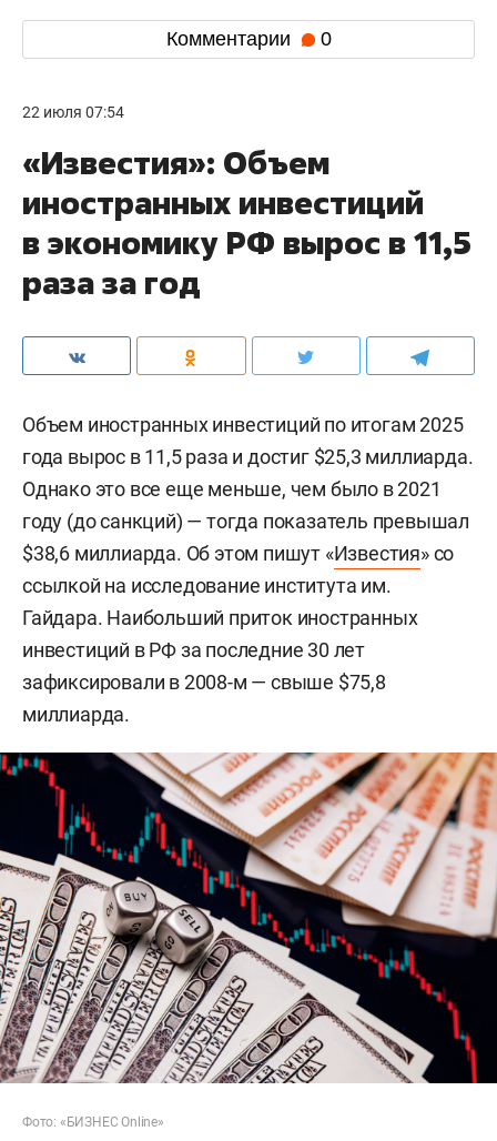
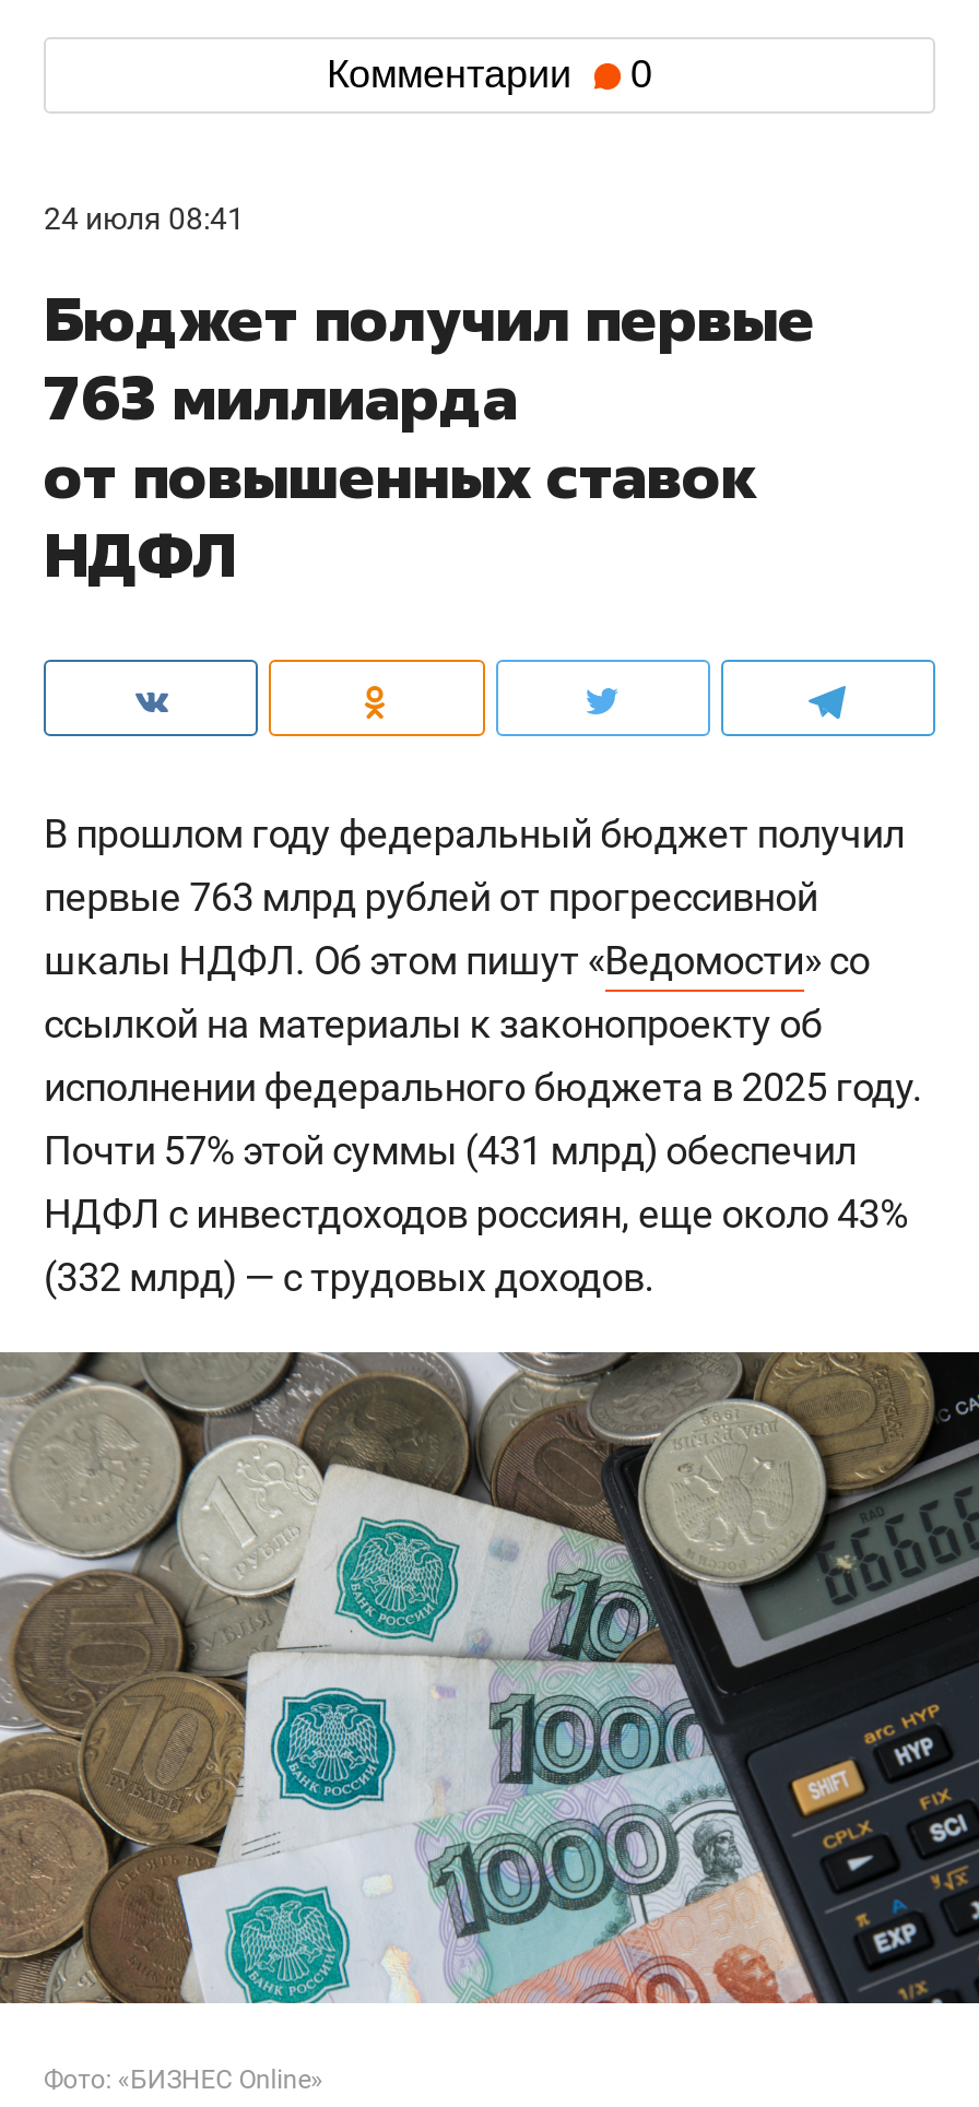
- 22 июля 07:54
+ 24 июля 08:41

- «Известия»: Объем
- иностранных инвестиций
- в экономику РФ вырос в 11,5
- раза за год
+ Бюджет получил первые
+ 763 миллиарда
+ от повышенных ставок
+ НДФЛ

- Объем иностранных инвестиций по итогам 2025
- года вырос в 11,5 раза и достиг $25,3 миллиарда.
- Однако это все еще меньше, чем было в 2021
- году (до санкций) — тогда показатель превышал
- $38,6 миллиарда. Об этом пишут «Известия» со
- ссылкой на исследование института им.
- Гайдара. Наибольший приток иностранных
- инвестиций в РФ за последние 30 лет
- зафиксировали в 2008-м — свыше $75,8
- миллиарда.
+ В прошлом году федеральный бюджет получил
+ первые 763 млрд рублей от прогрессивной
+ шкалы НДФЛ. Об этом пишут «Ведомости» со
+ ссылкой на материалы к законопроекту об
+ исполнении федерального бюджета в 2025 году.
+ Почти 57% этой суммы (431 млрд) обеспечил
+ НДФЛ с инвестдоходов россиян, еще около 43%
+ (332 млрд) — с трудовых доходов.

- [image]
+ [image]
